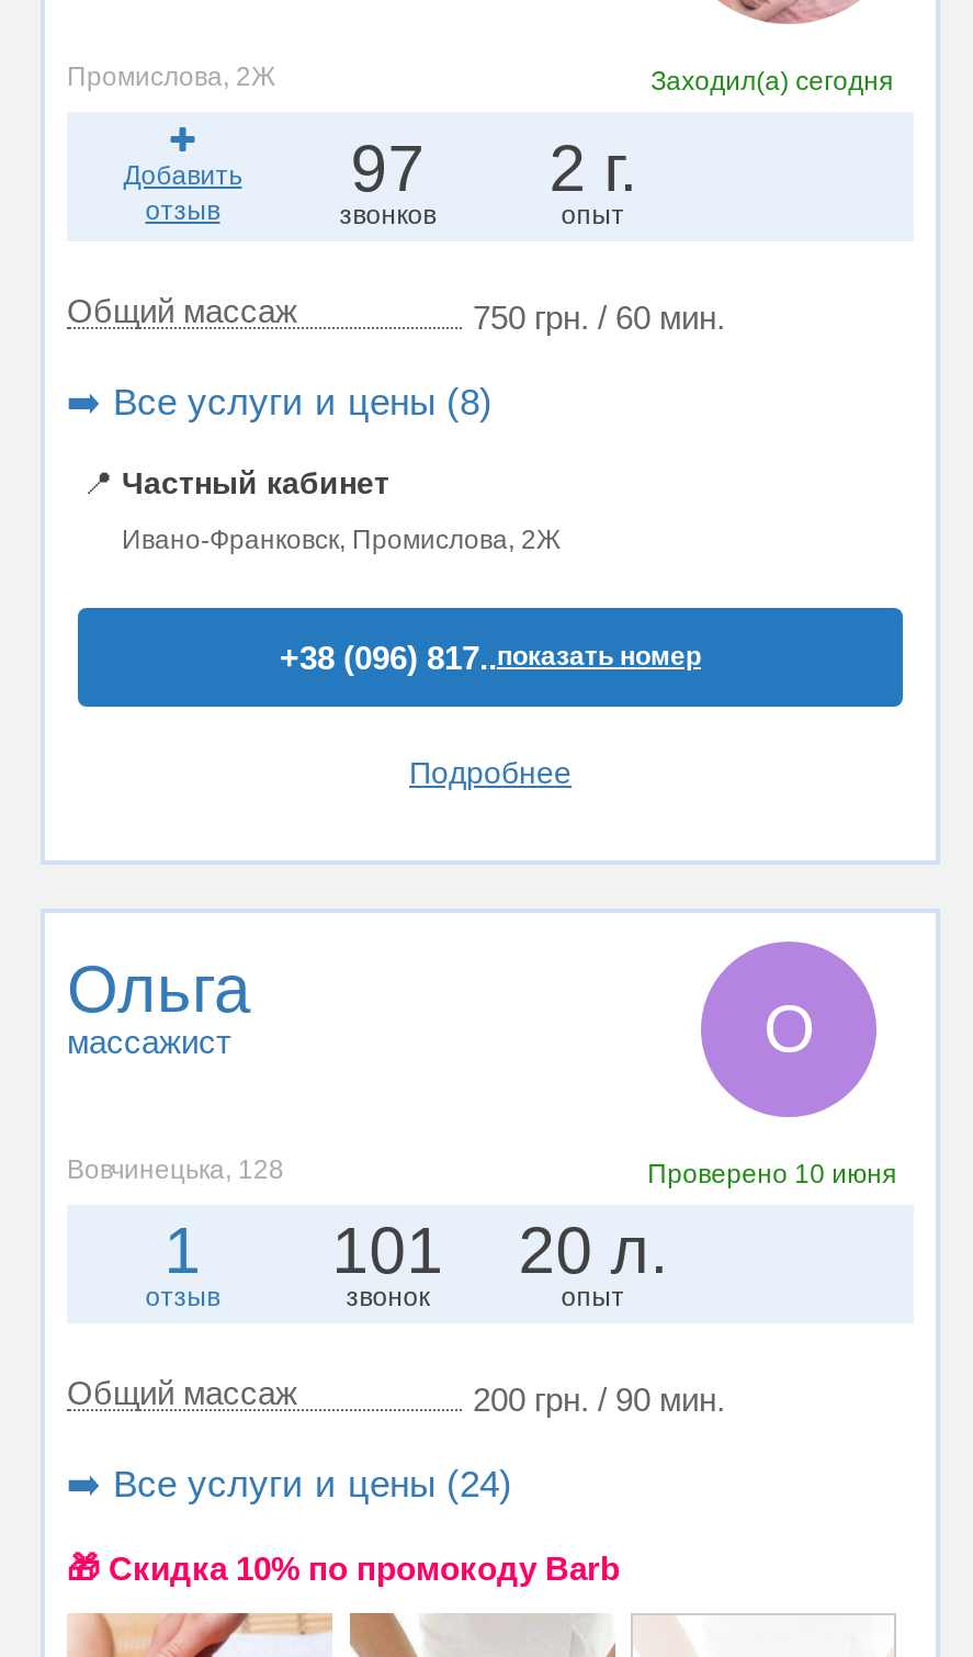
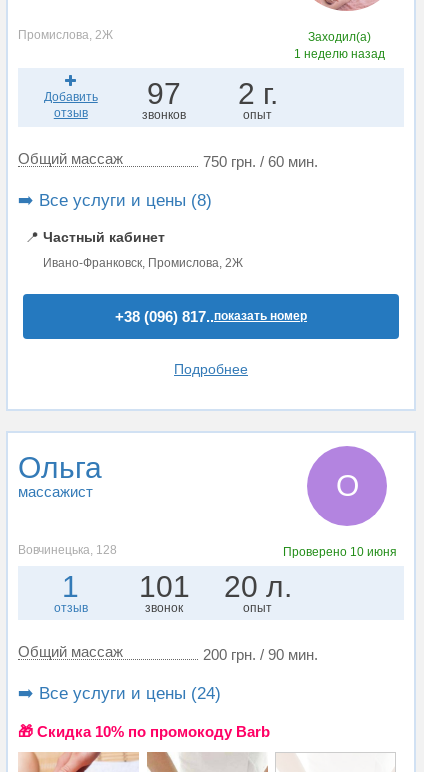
- Заходил(а) сегодня
+ Заходил(а)
+ 1 неделю назад
